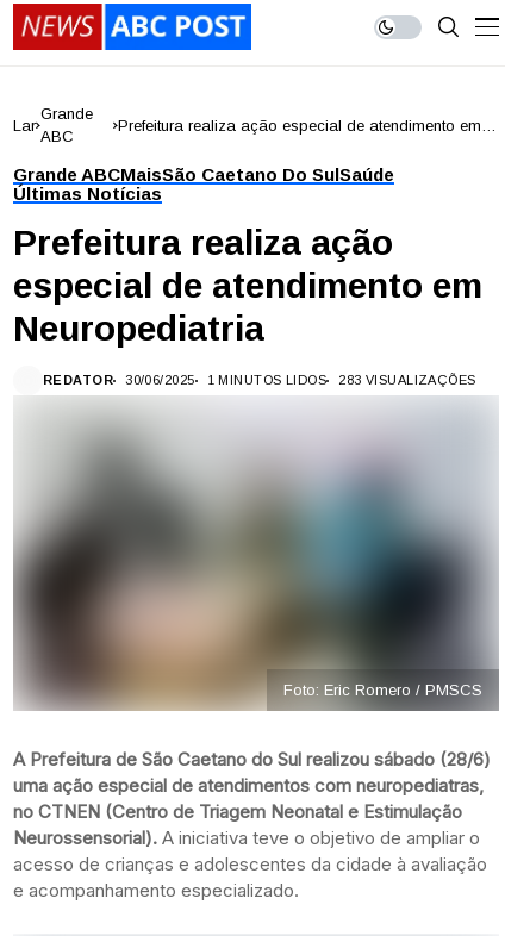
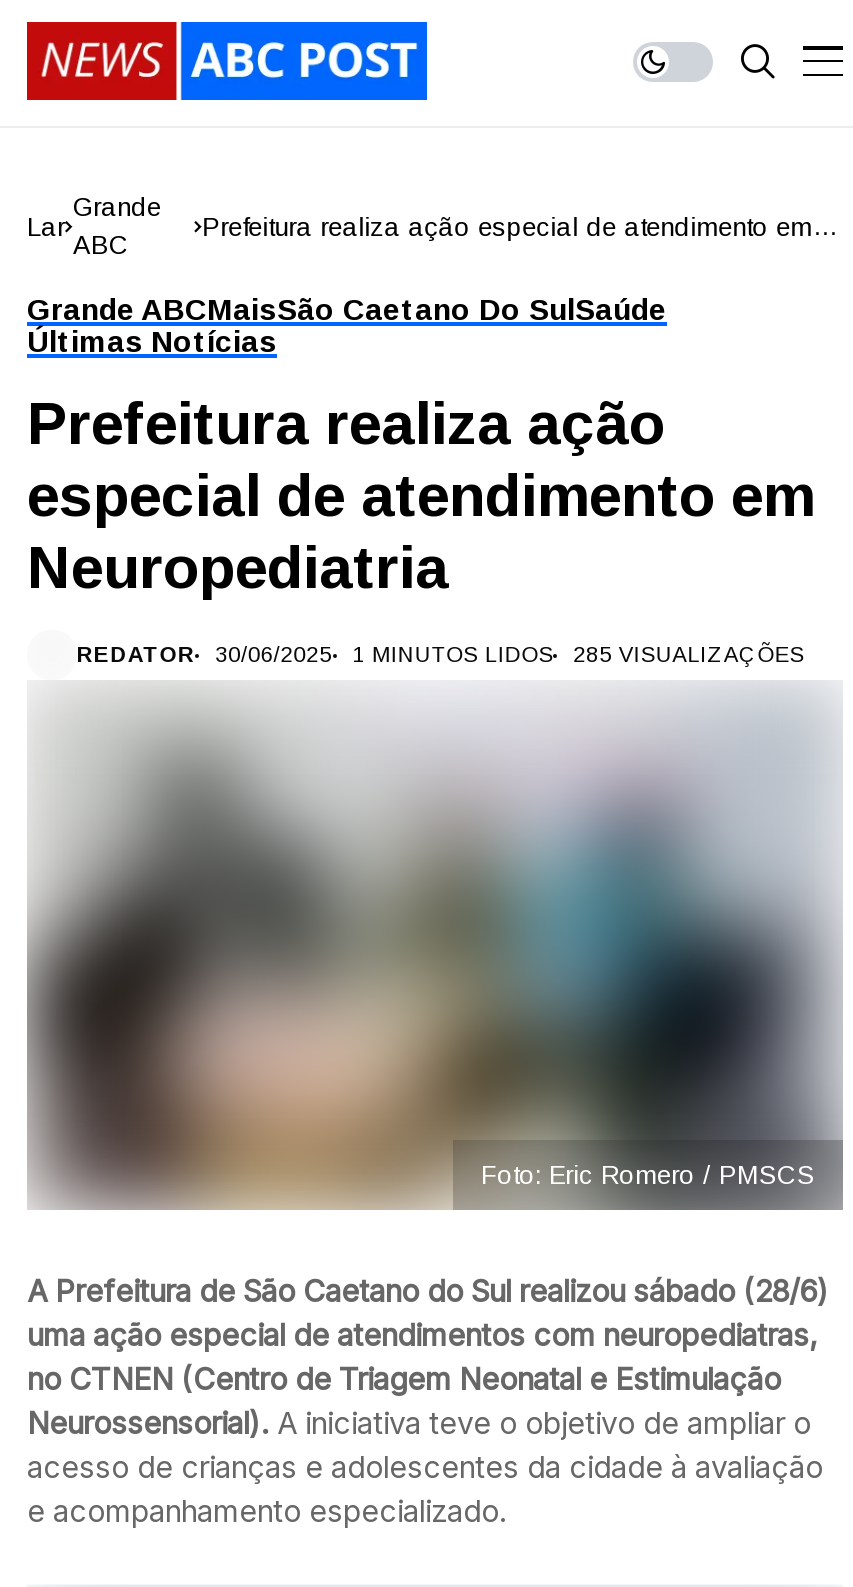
- 283 VISUALIZAÇÕES
+ 285 VISUALIZAÇÕES
